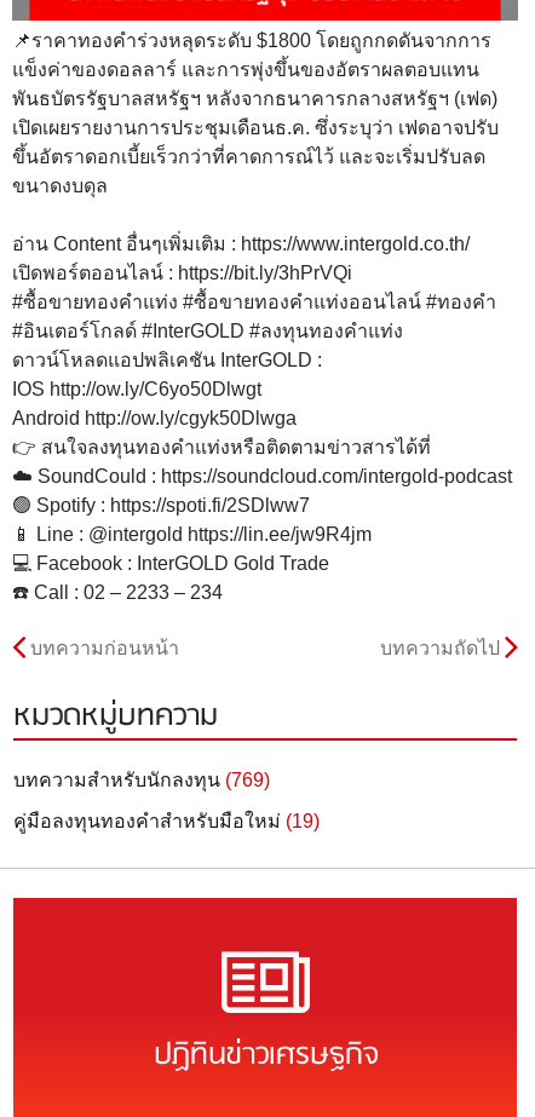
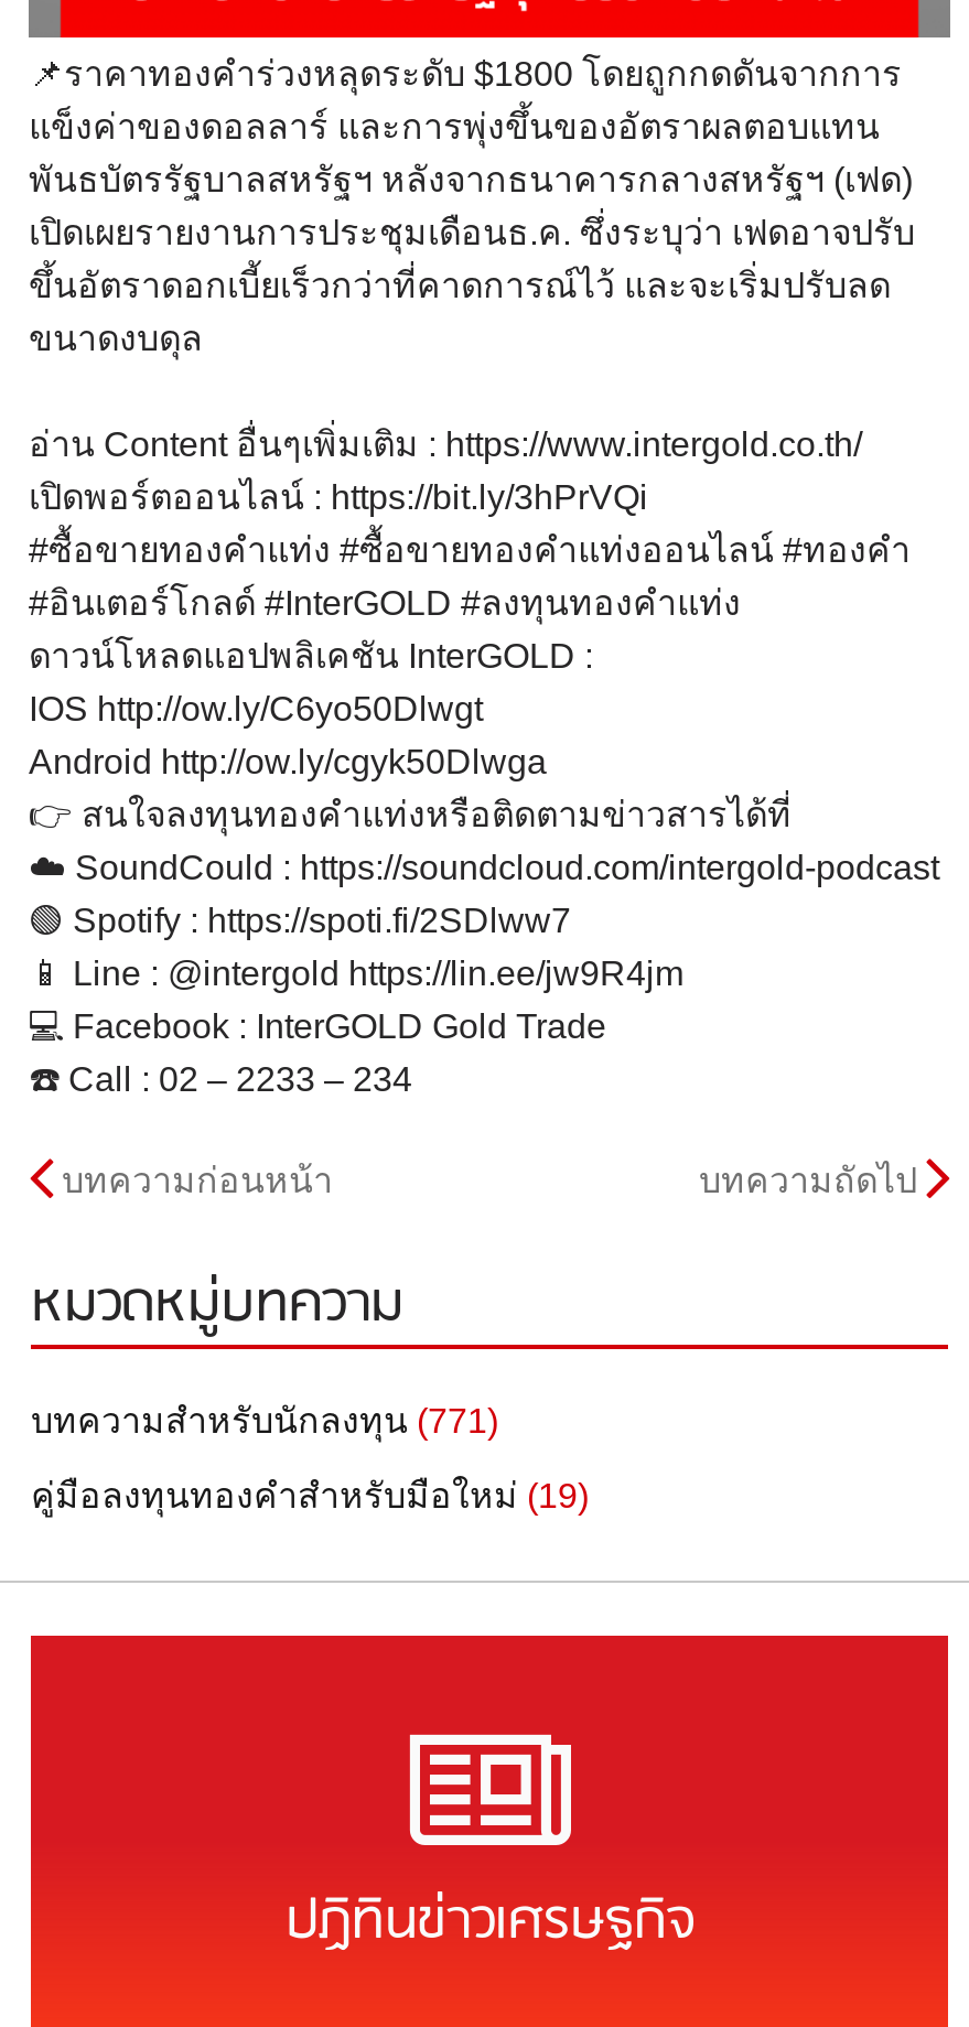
- บทความสำหรับนักลงทุน (769)
+ บทความสำหรับนักลงทุน (771)
